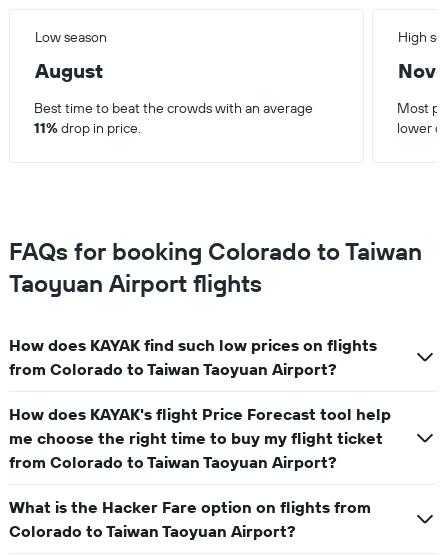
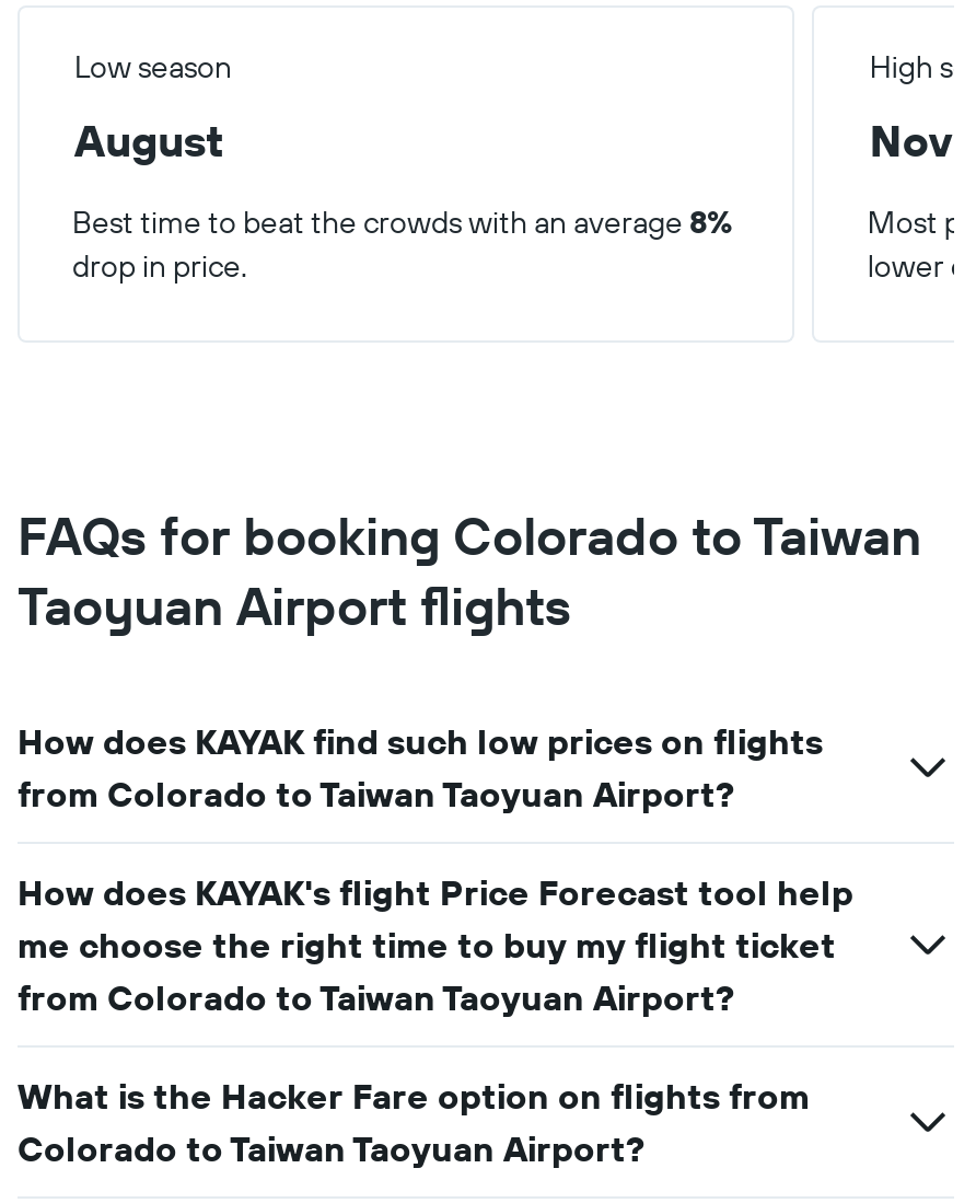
- Best time to beat the crowds with an average
- 11% drop in price.
+ Best time to beat the crowds with an average 8%
+ drop in price.
